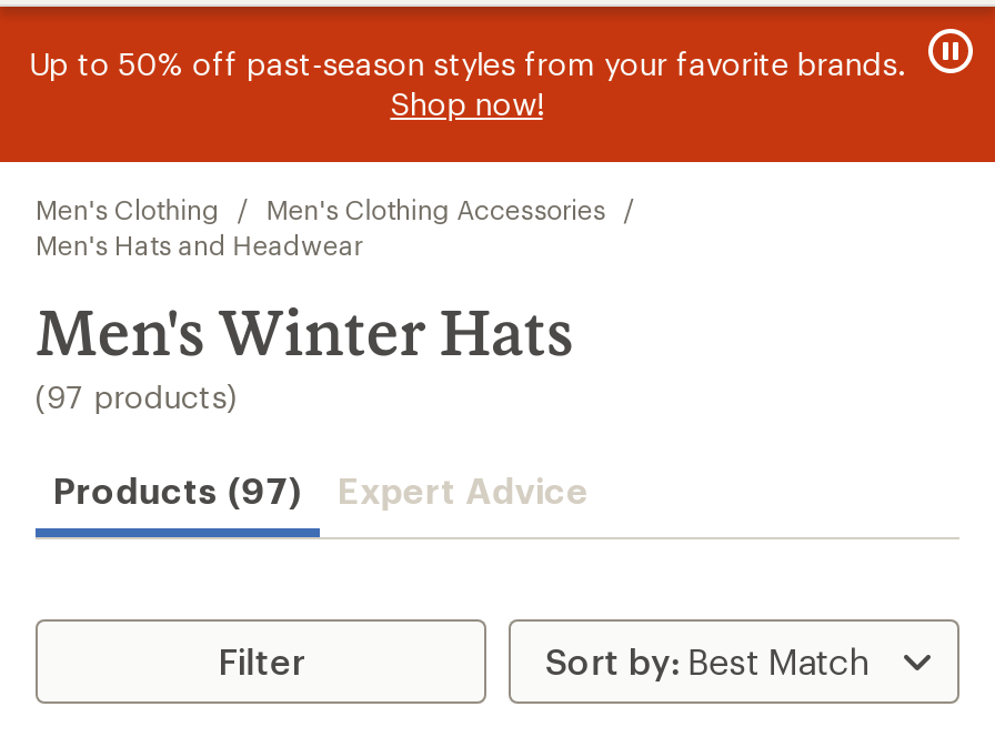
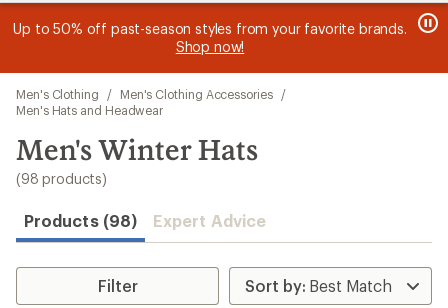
- (97 products)
+ (98 products)

- Products (97) Expert Advice
+ Products (98) Expert Advice
